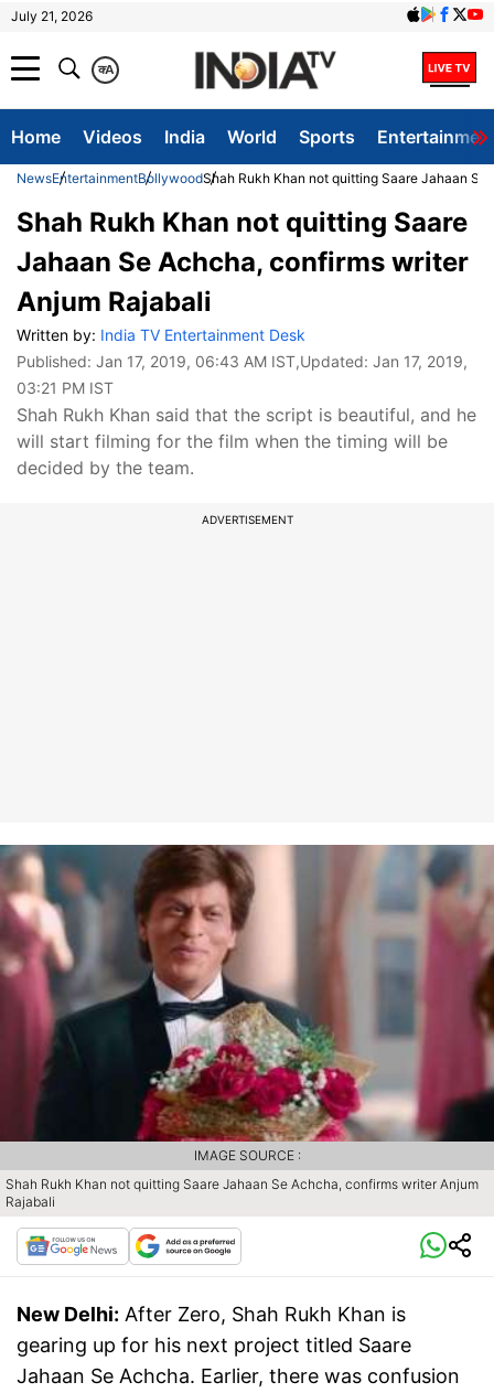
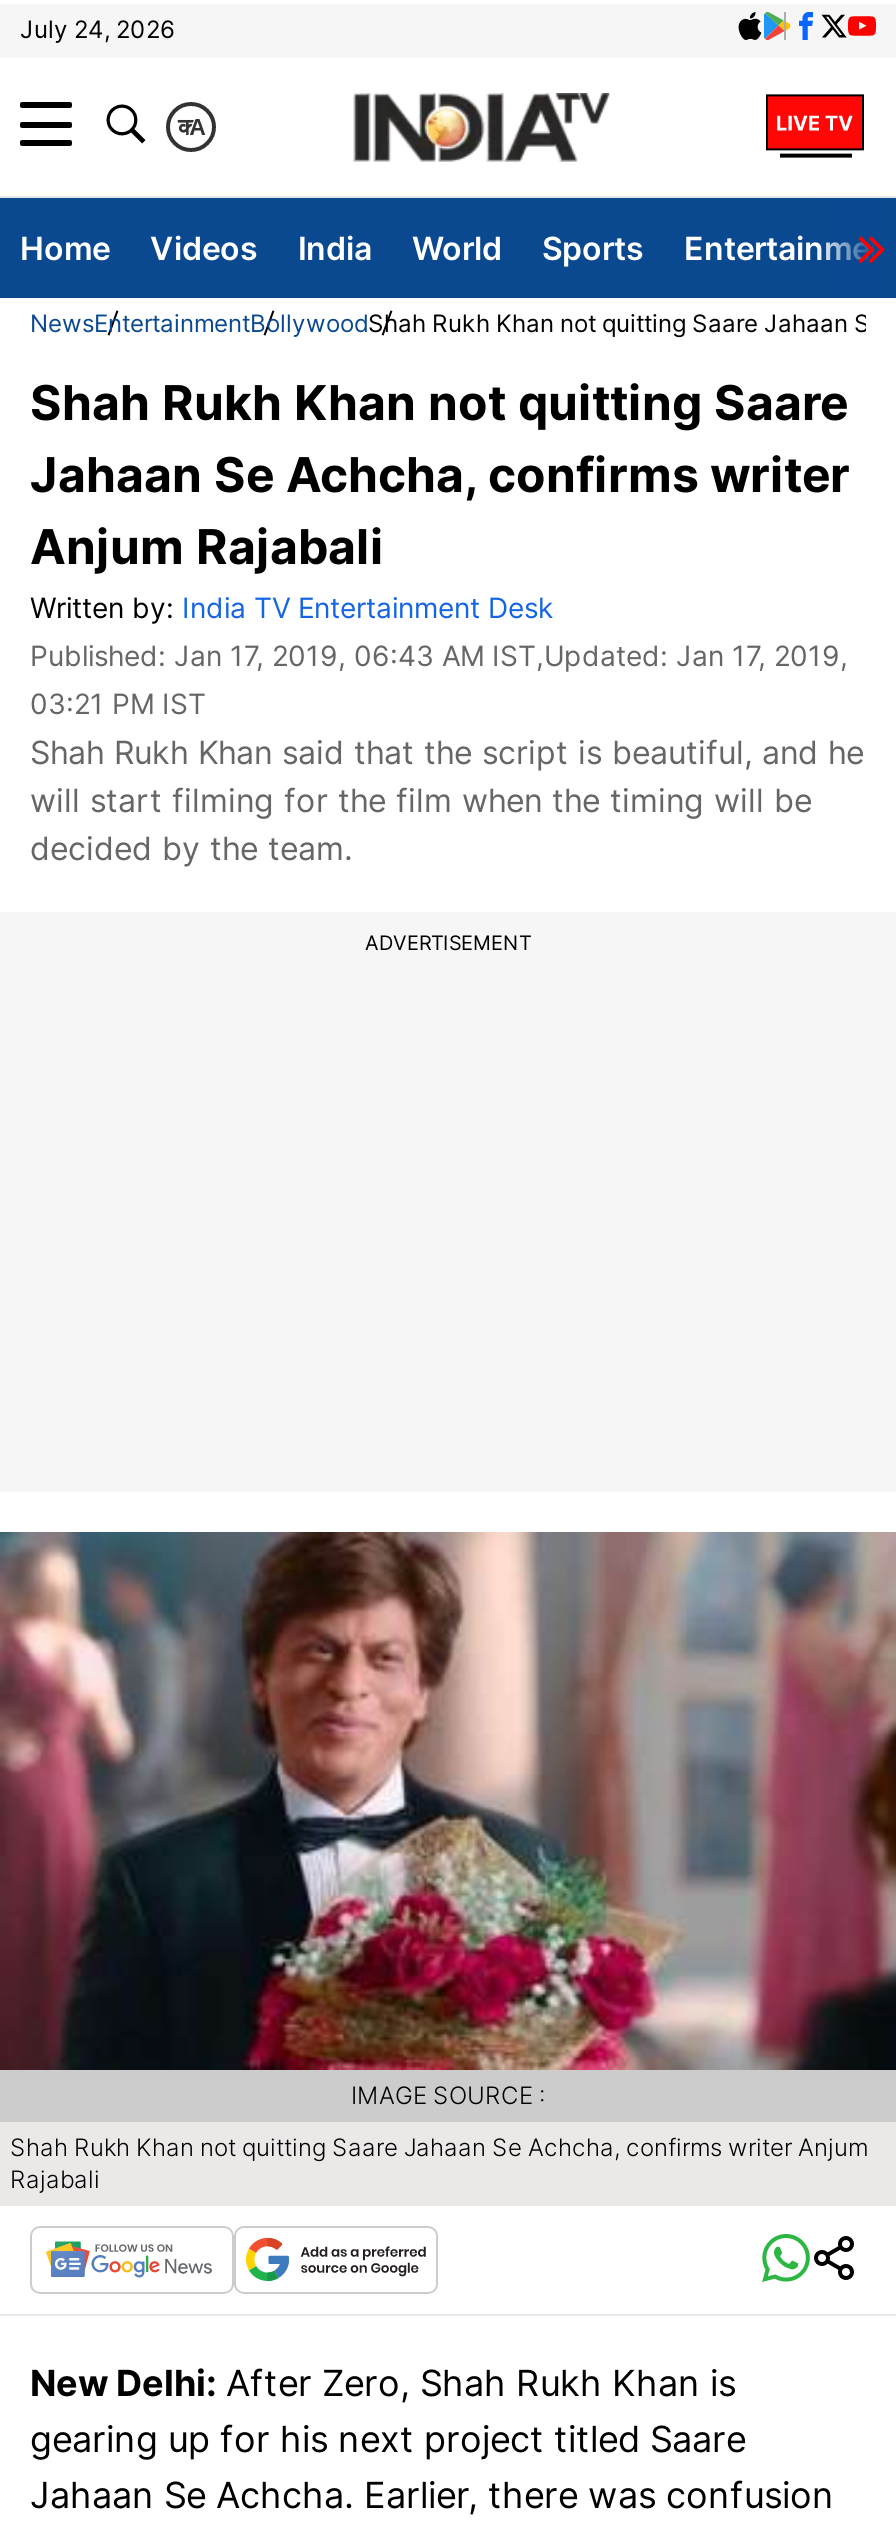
- July 21, 2026
+ July 24, 2026
